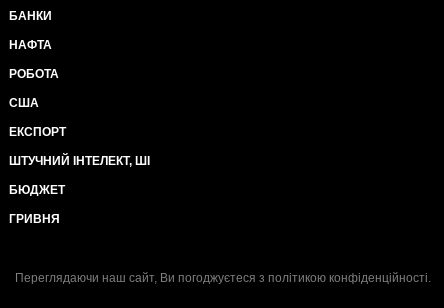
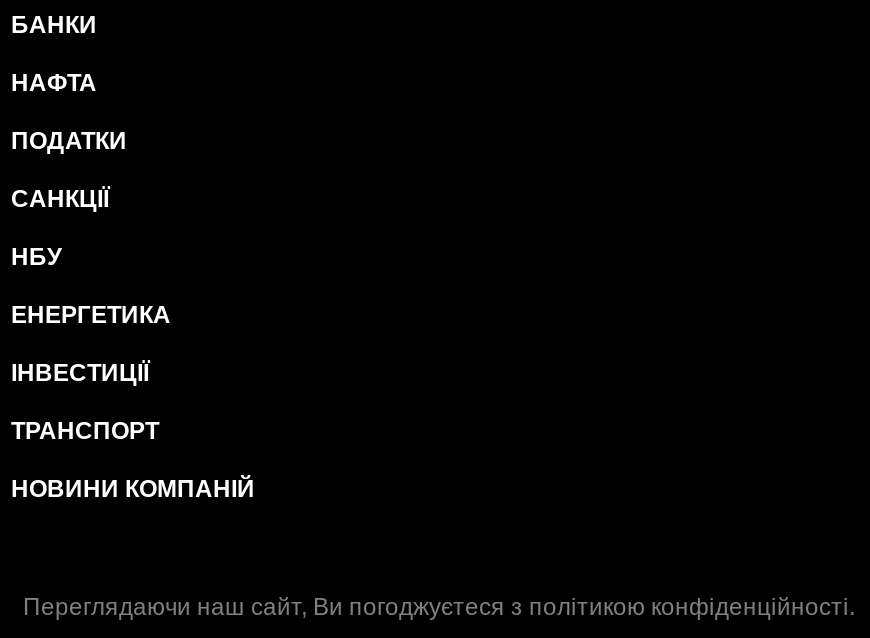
- РОБОТА
- США
- ЕКСПОРТ
- ШТУЧНИЙ ІНТЕЛЕКТ, ШІ
- БЮДЖЕТ
- ГРИВНЯ
+ ПОДАТКИ
+ САНКЦІЇ
+ НБУ
+ ЕНЕРГЕТИКА
+ ІНВЕСТИЦІЇ
+ ТРАНСПОРТ
+ НОВИНИ КОМПАНІЙ
